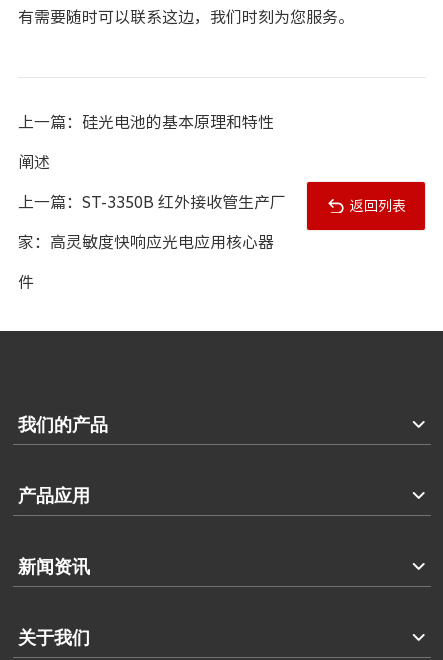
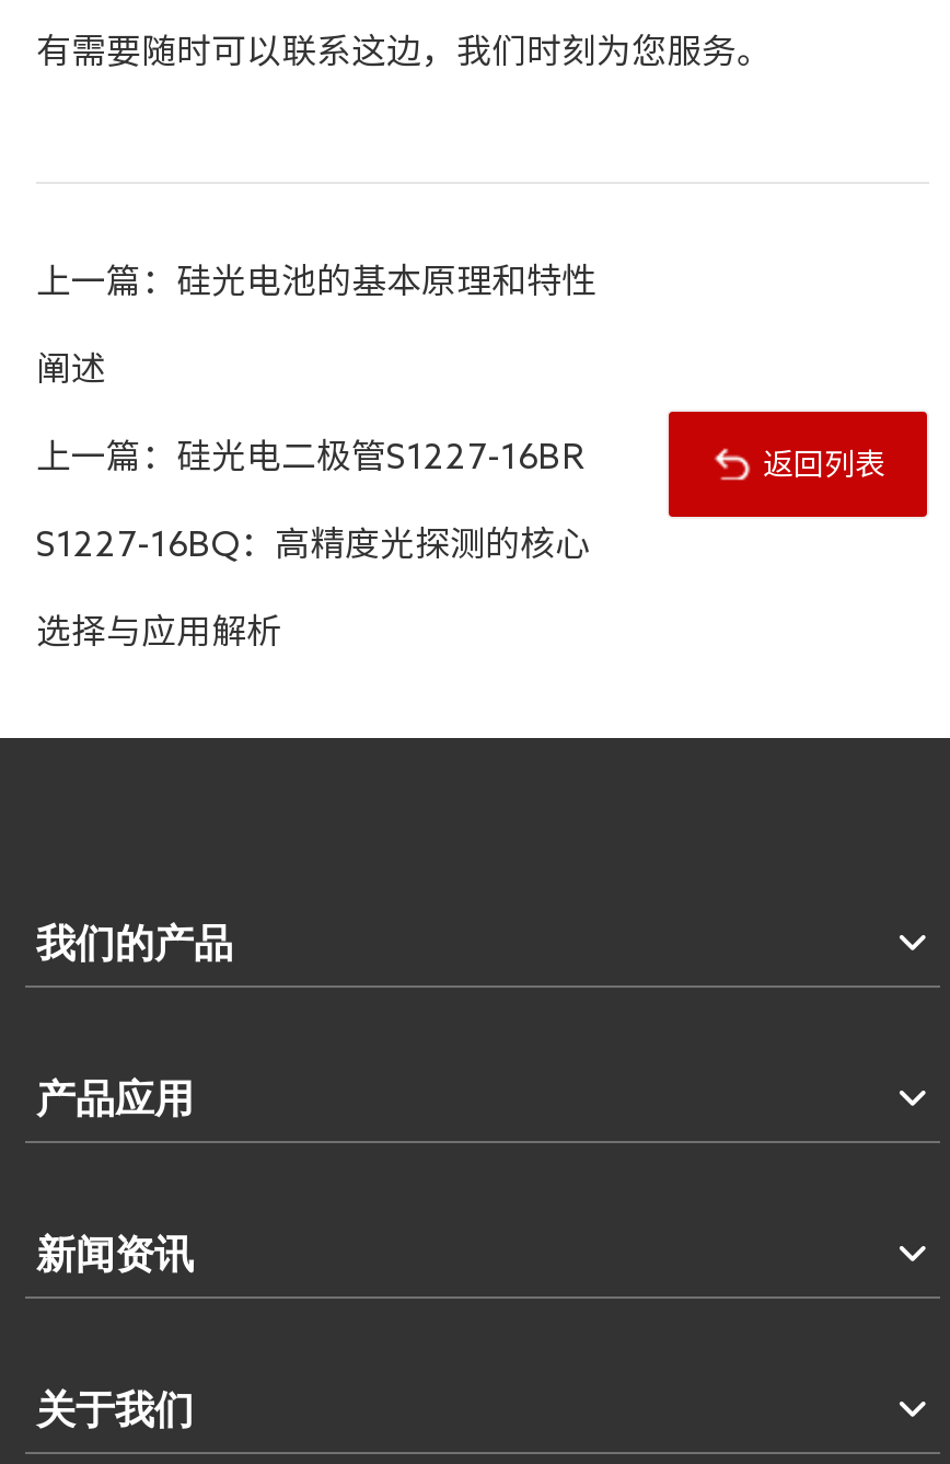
- 上一篇：ST-3350B 红外接收管生产厂
+ 上一篇：硅光电二极管S1227-16BR

- 家：高灵敏度快响应光电应用核心器
+ S1227-16BQ：高精度光探测的核心

- 件
+ 选择与应用解析
